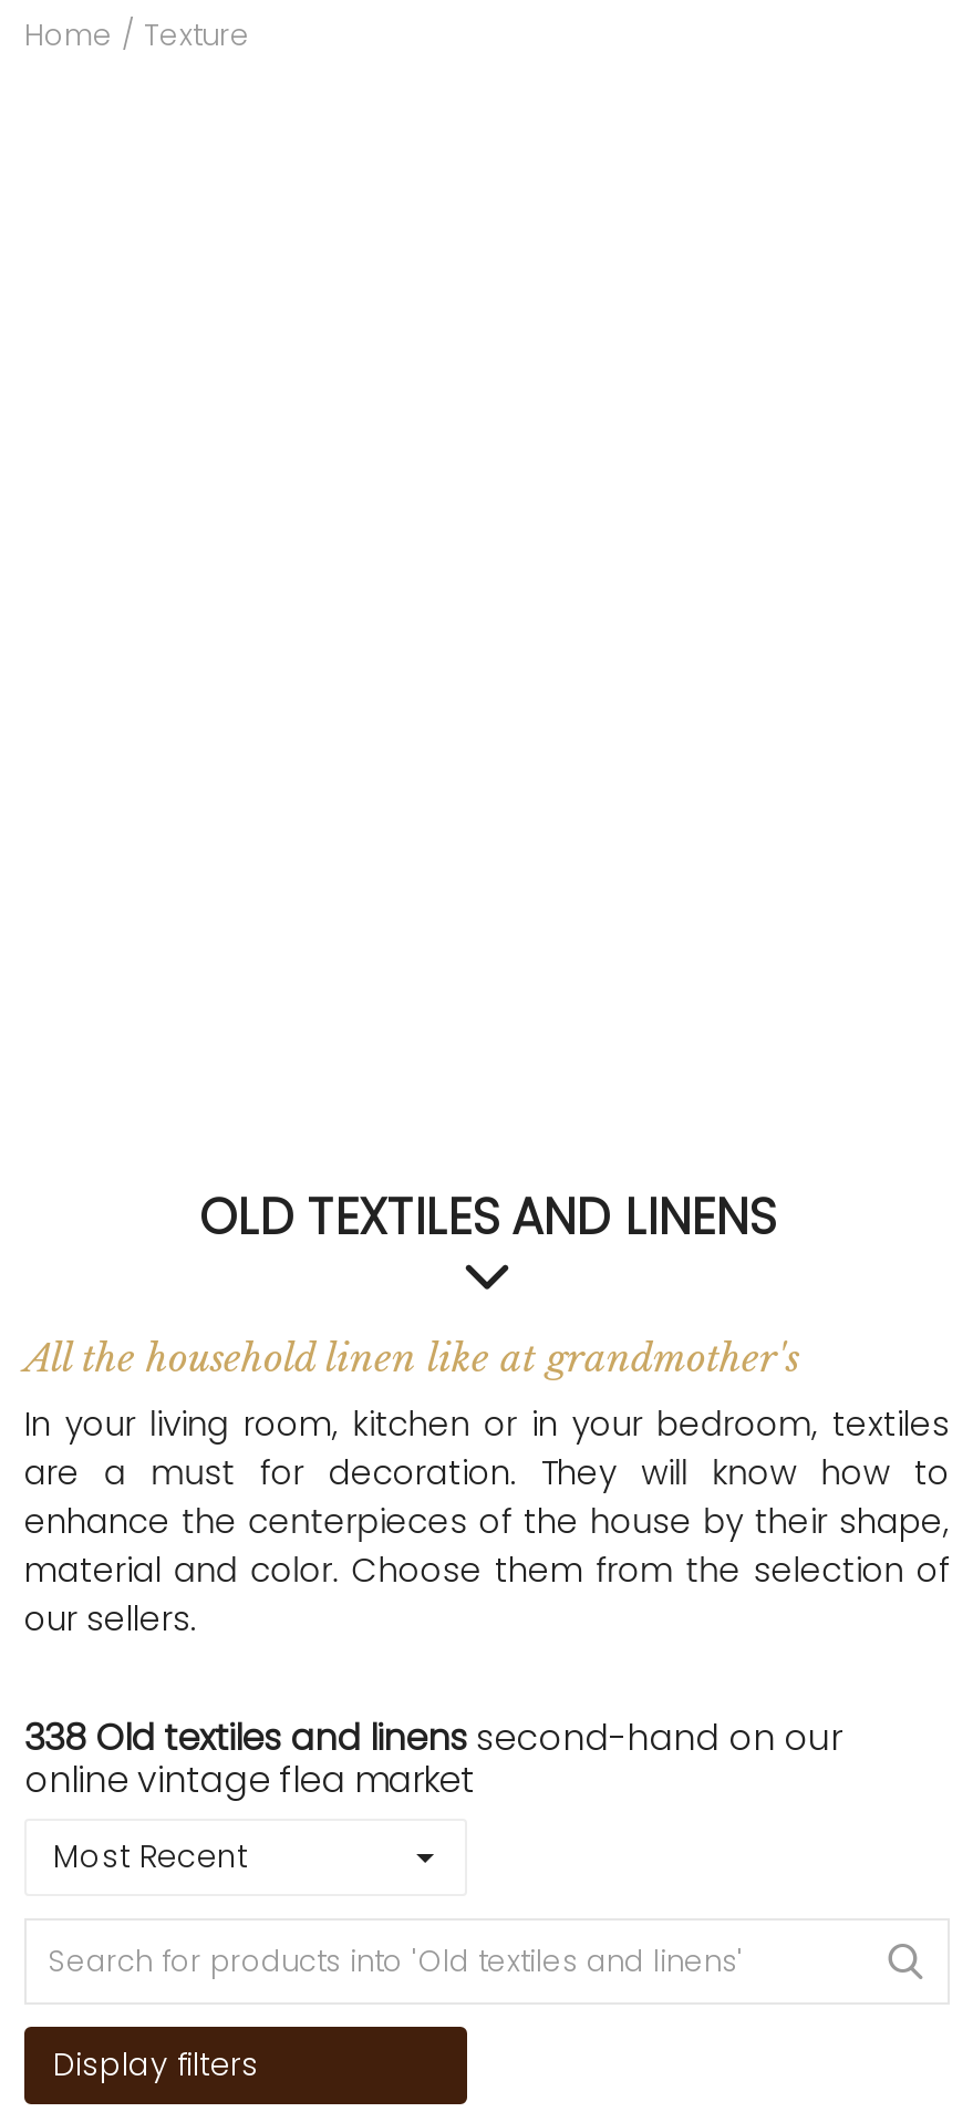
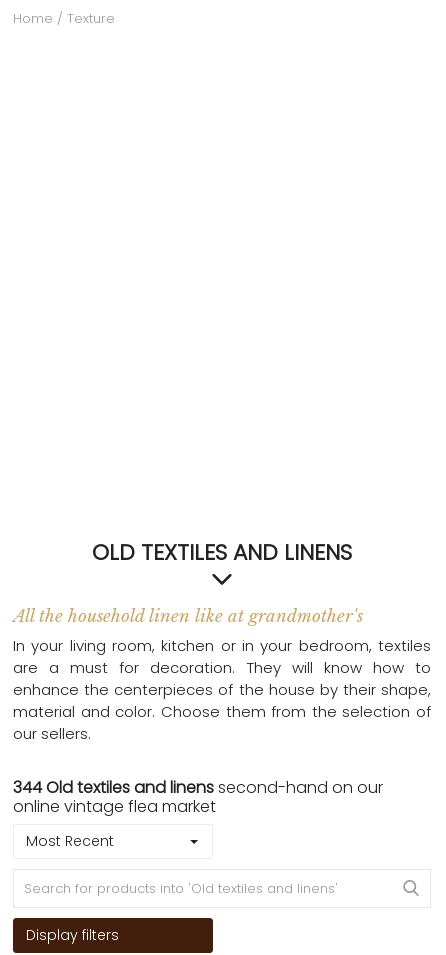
- 338 Old textiles and linens second-hand on our
+ 344 Old textiles and linens second-hand on our
